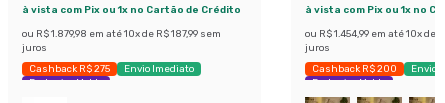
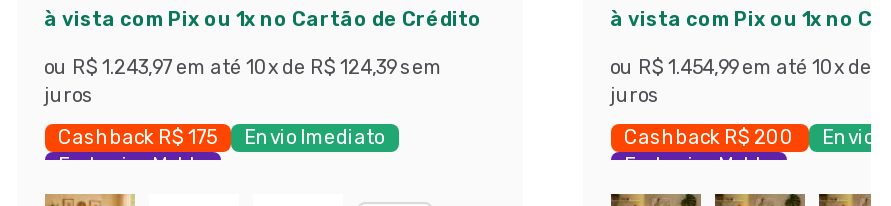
- ou R$ 1.879,98 em até 10 x de R$ 187,99 sem
+ ou R$ 1.243,97 em até 10 x de R$ 124,39 sem

- Cashback R$ 275 Envio Imediato
+ Cashback R$ 175 Envio Imediato
